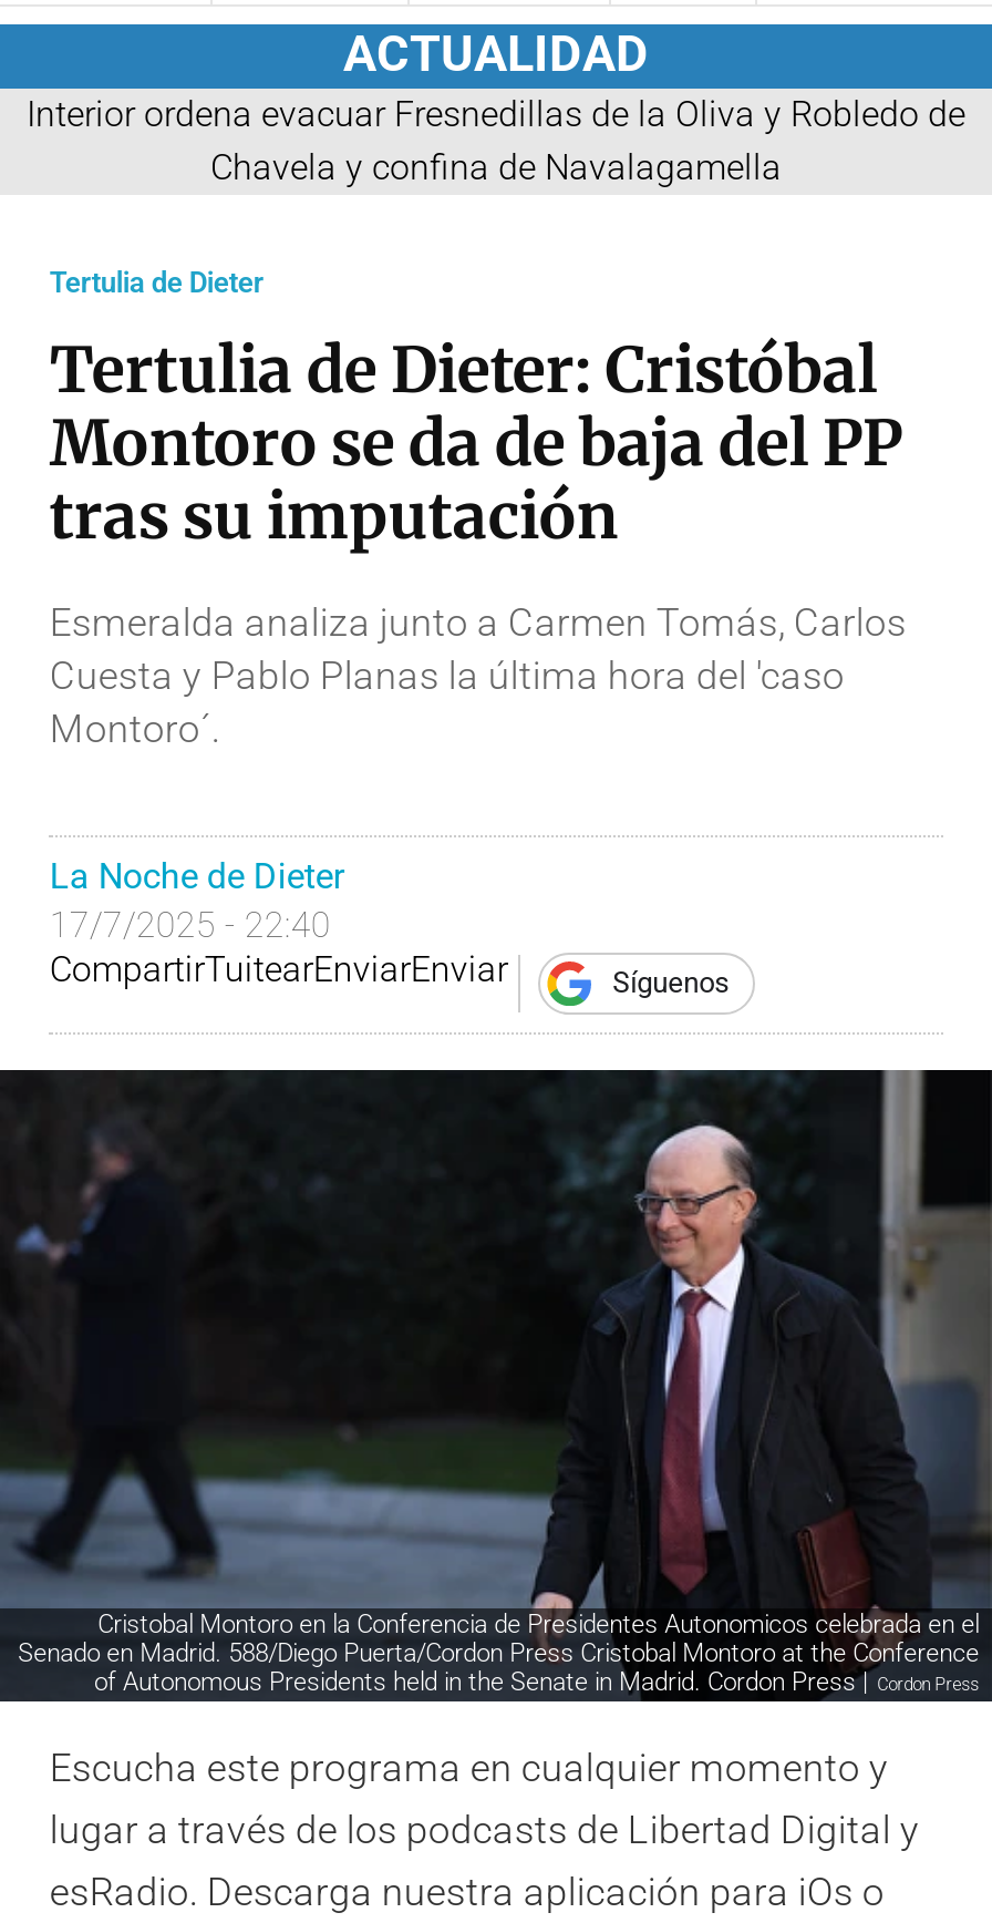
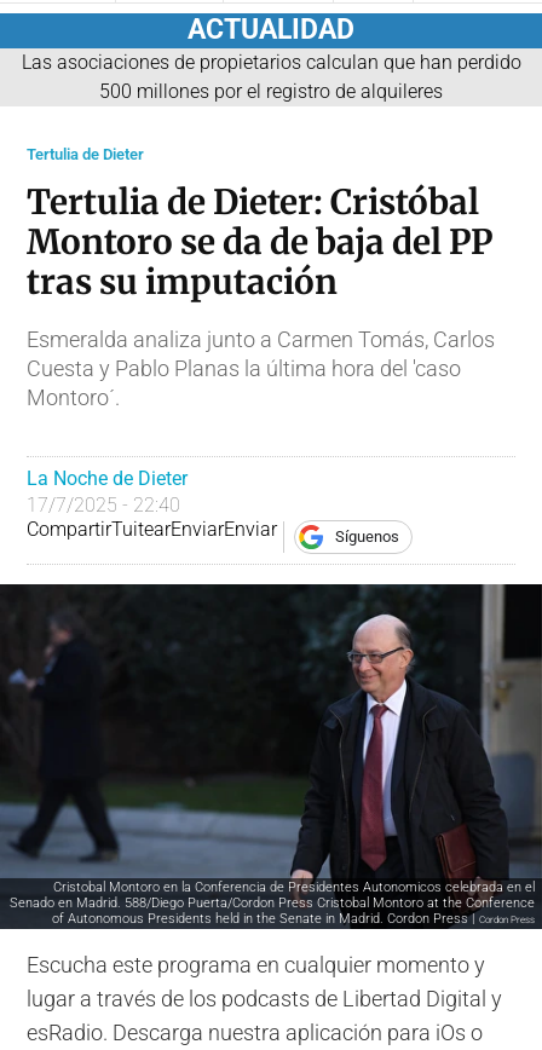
- Interior ordena evacuar Fresnedillas de la Oliva y Robledo de
- Chavela y confina de Navalagamella
+ Las asociaciones de propietarios calculan que han perdido
+ 500 millones por el registro de alquileres
